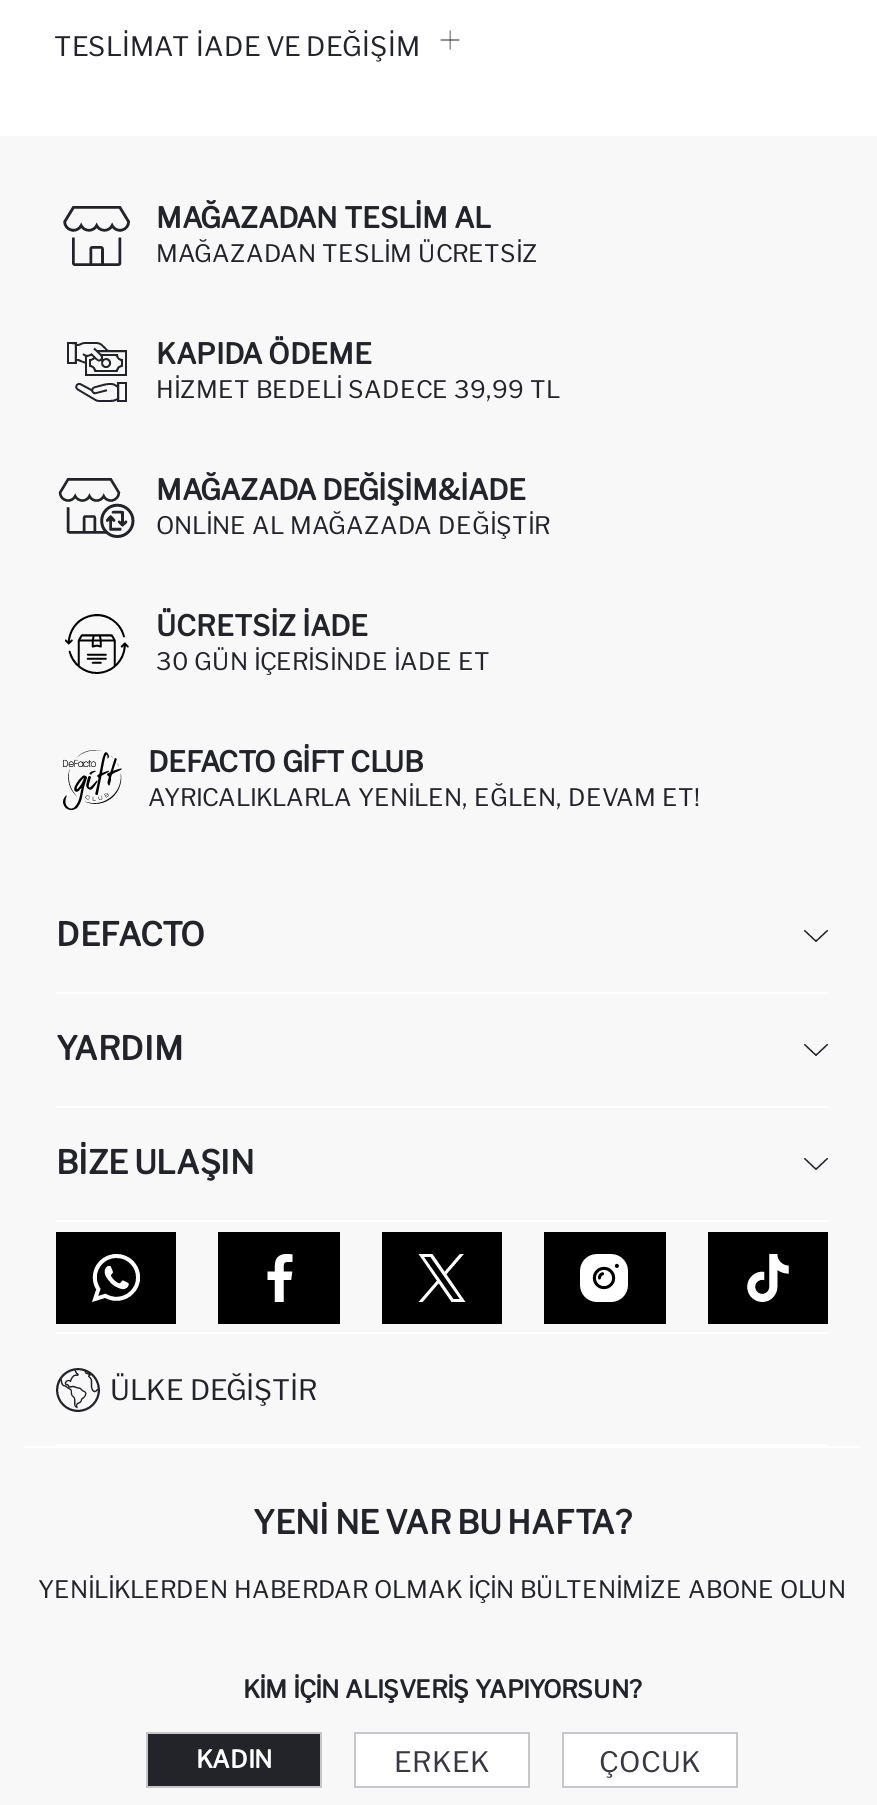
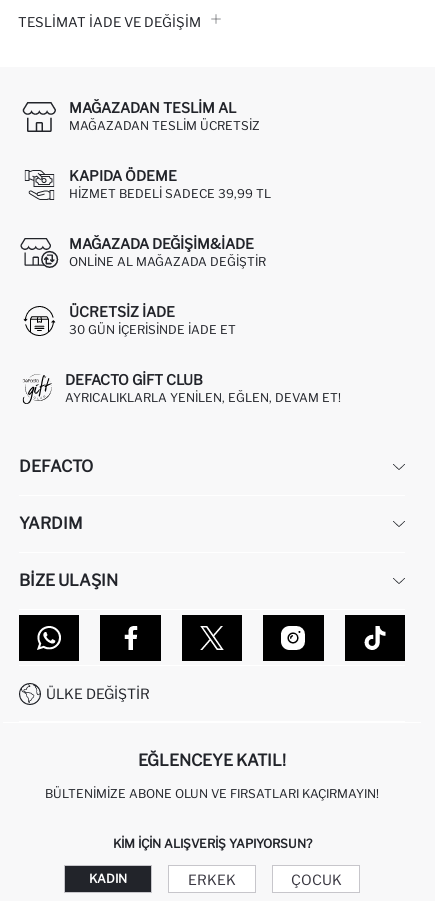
- YENI NE VAR BU HAFTA?
+ EĞLENCEYE KATIL!

- YENILIKLERDEN HABERDAR OLMAK İÇIN BÜLTENIMIZE ABONE OLUN
+ BÜLTENIMIZE ABONE OLUN VE FIRSATLARI KAÇIRMAYIN!
